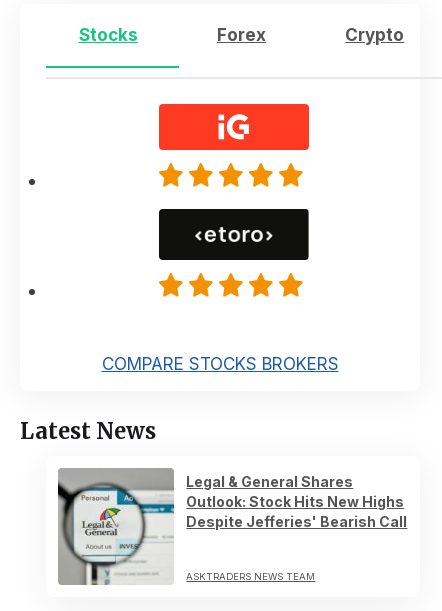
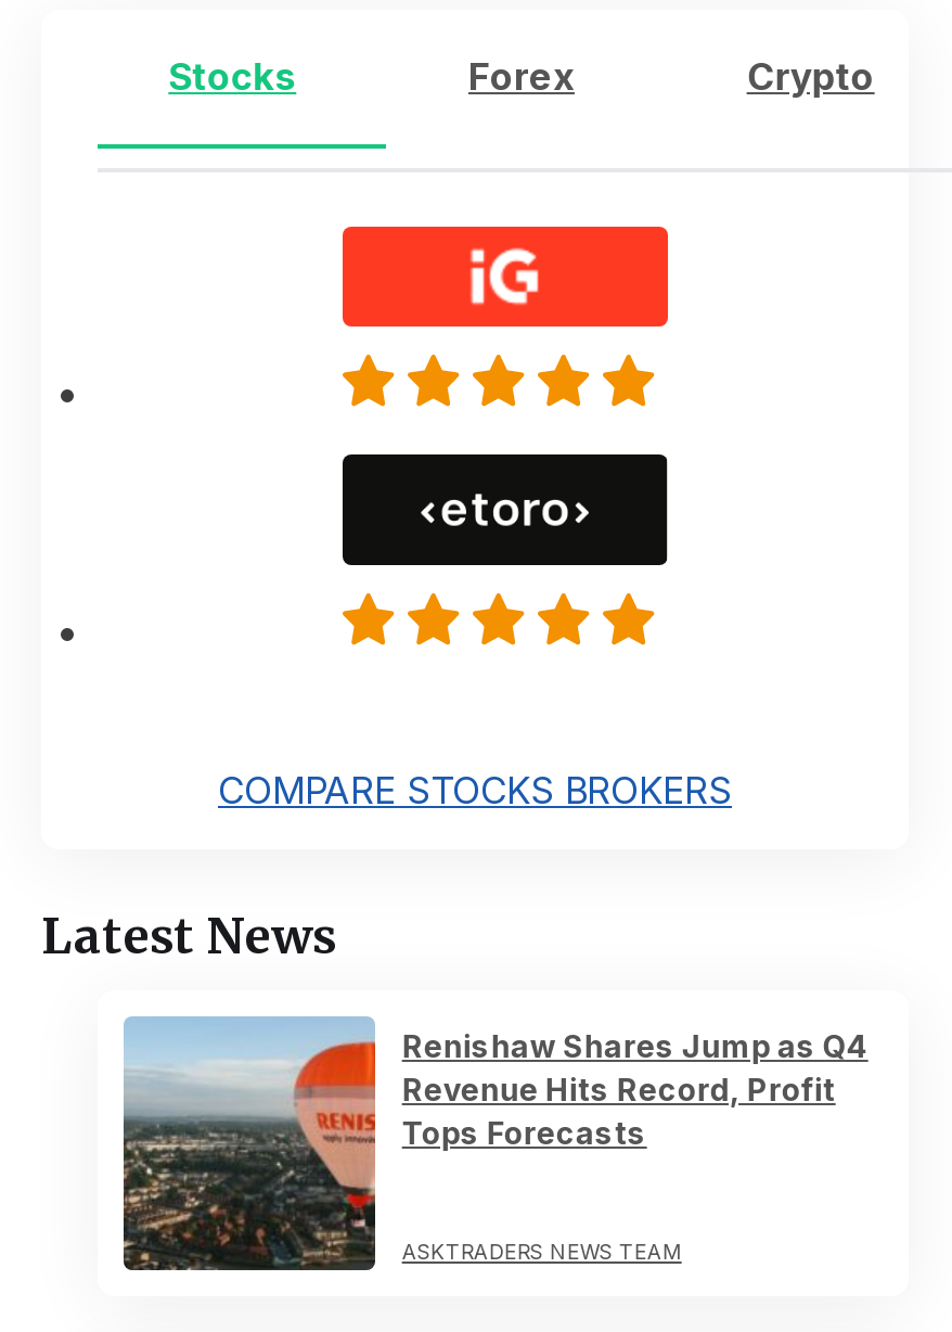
- [image]
- Legal & General Shares
- Outlook: Stock Hits New Highs
- Despite Jefferies' Bearish Call
+ [image]
+ Renishaw Shares Jump as Q4
+ Revenue Hits Record, Profit
+ Tops Forecasts
